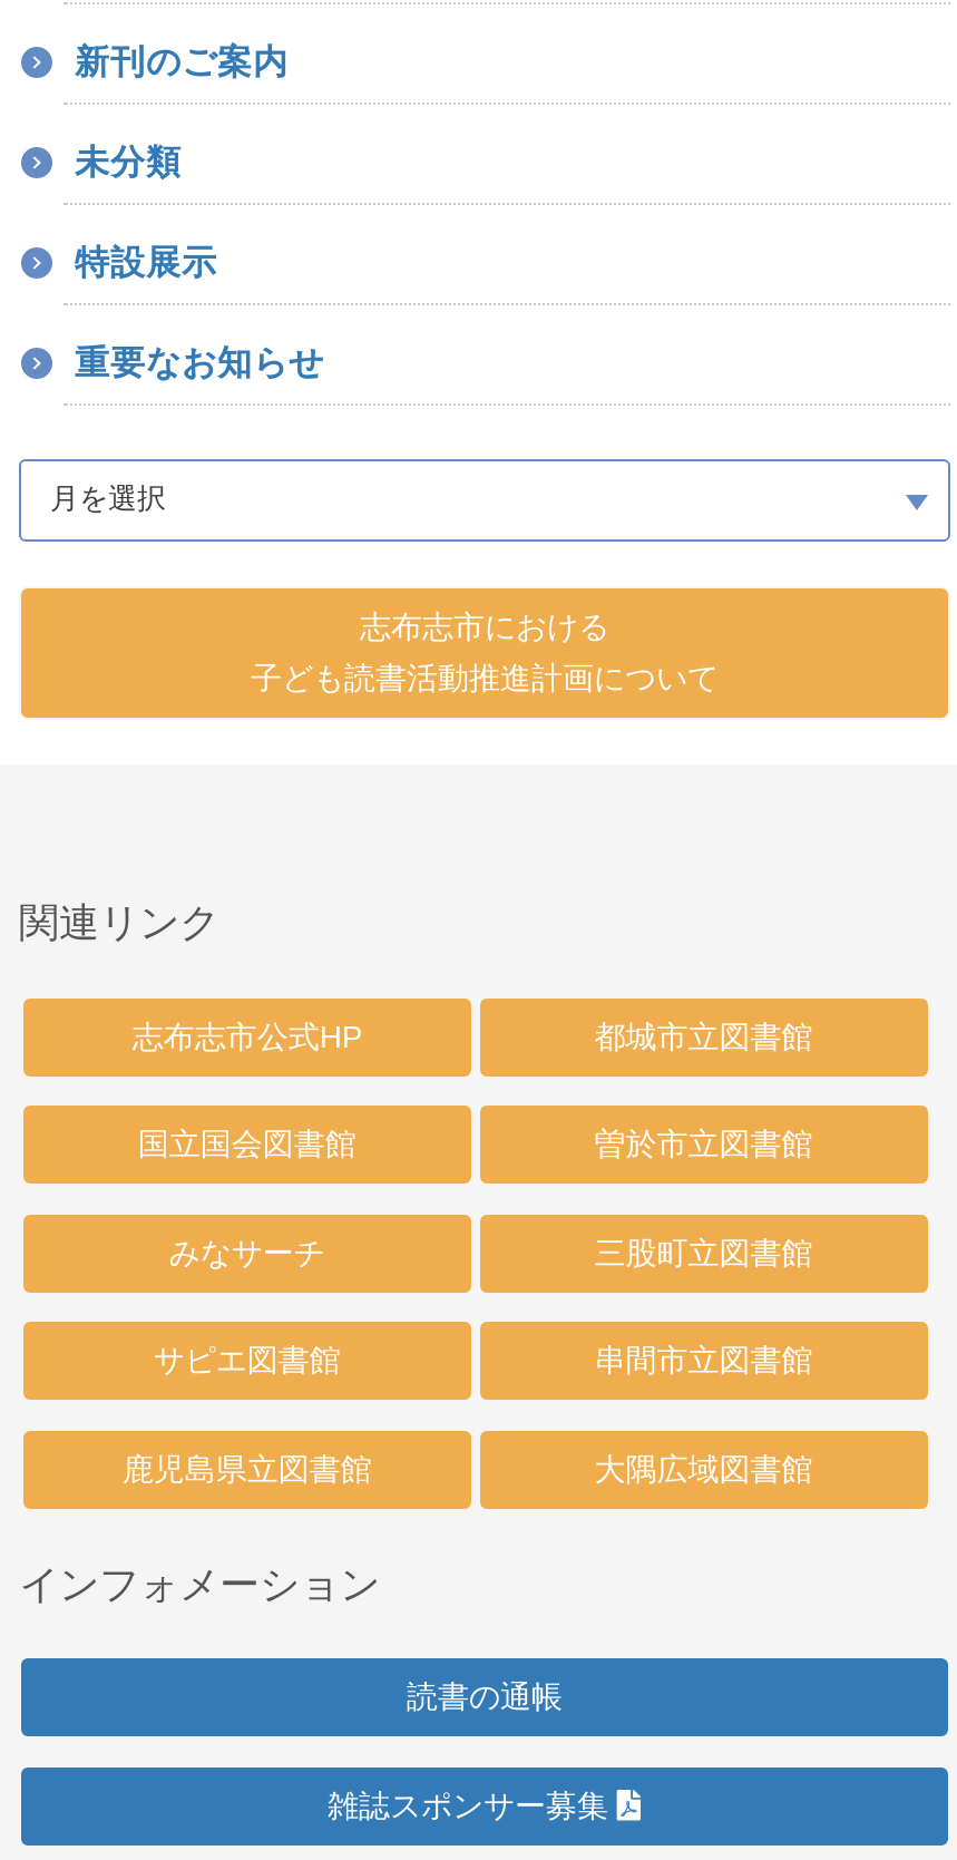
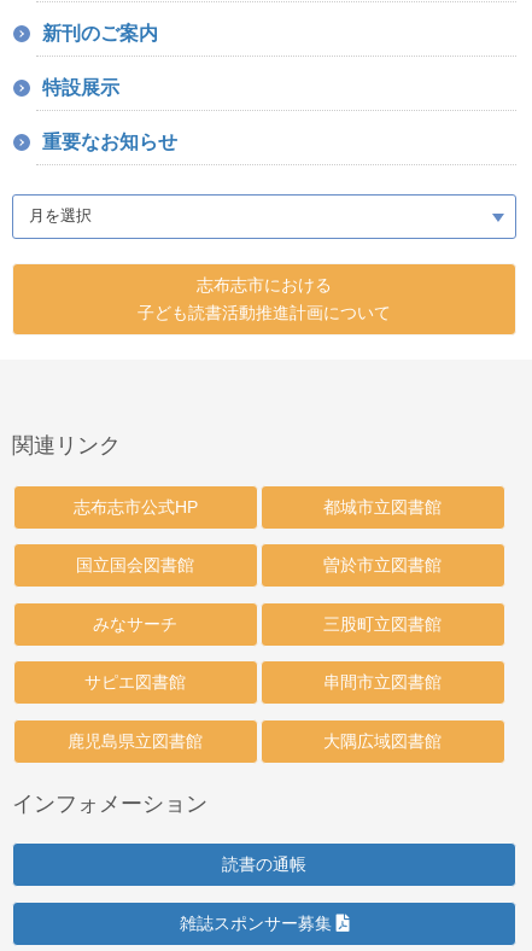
- 未分類
